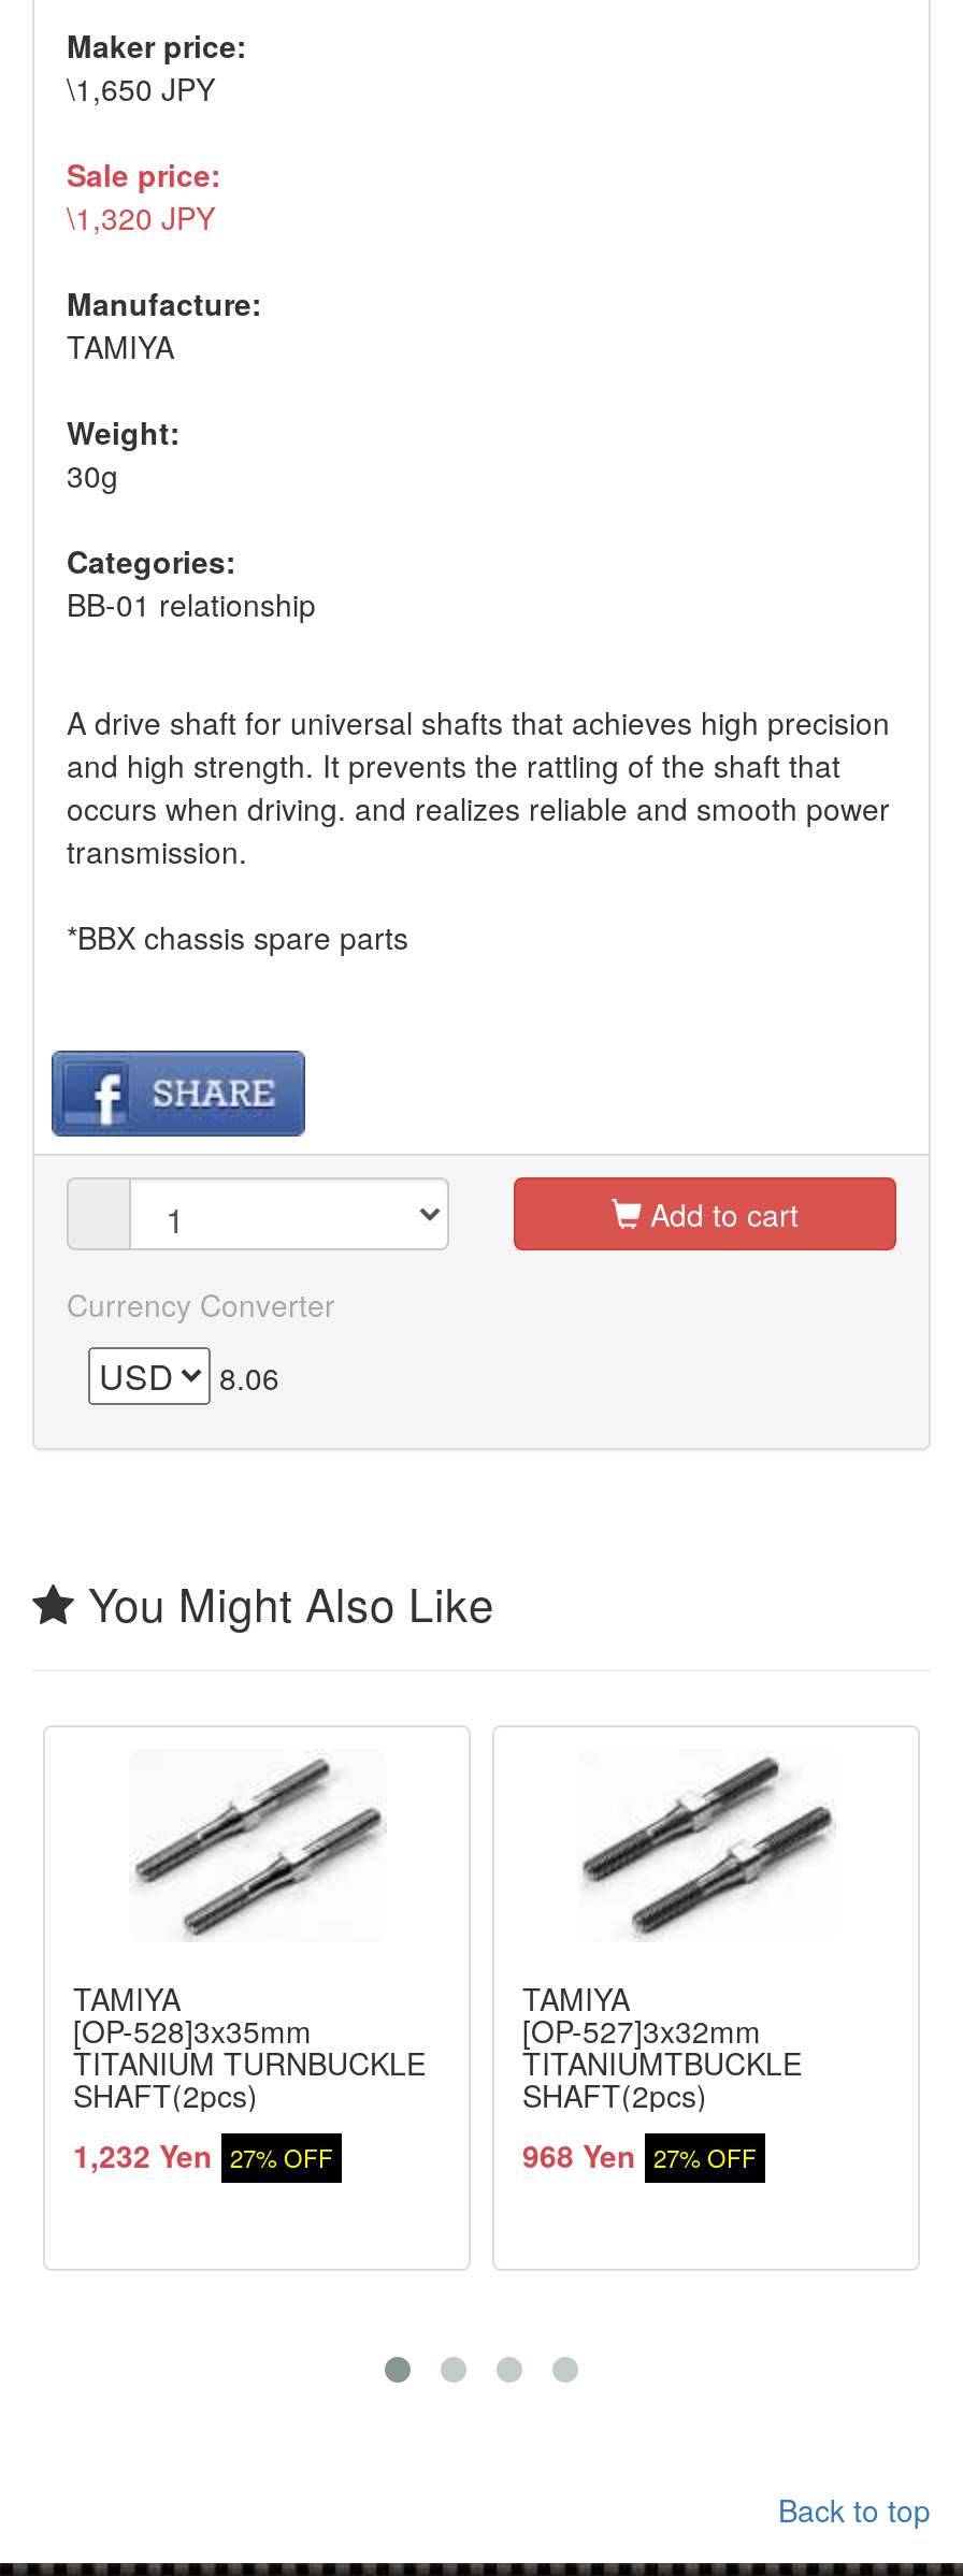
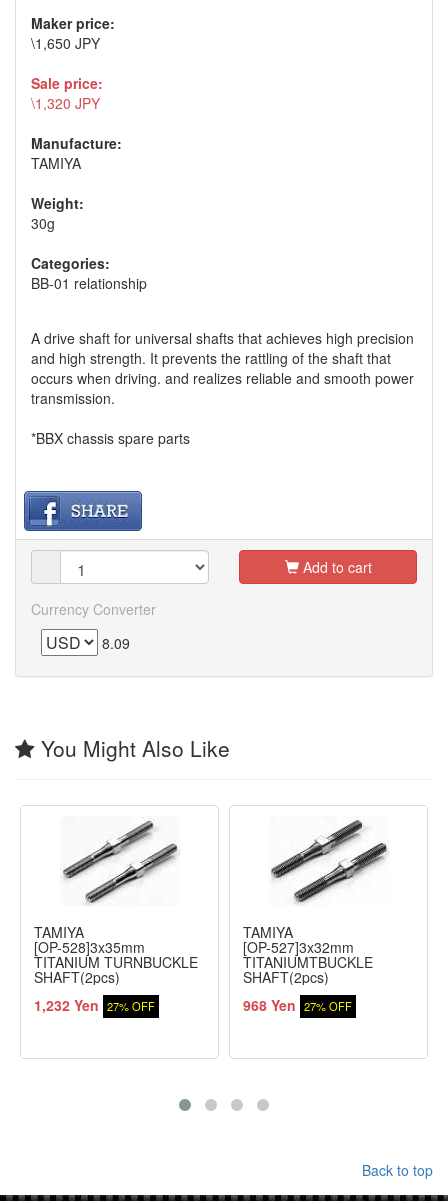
- 8.06
+ 8.09
